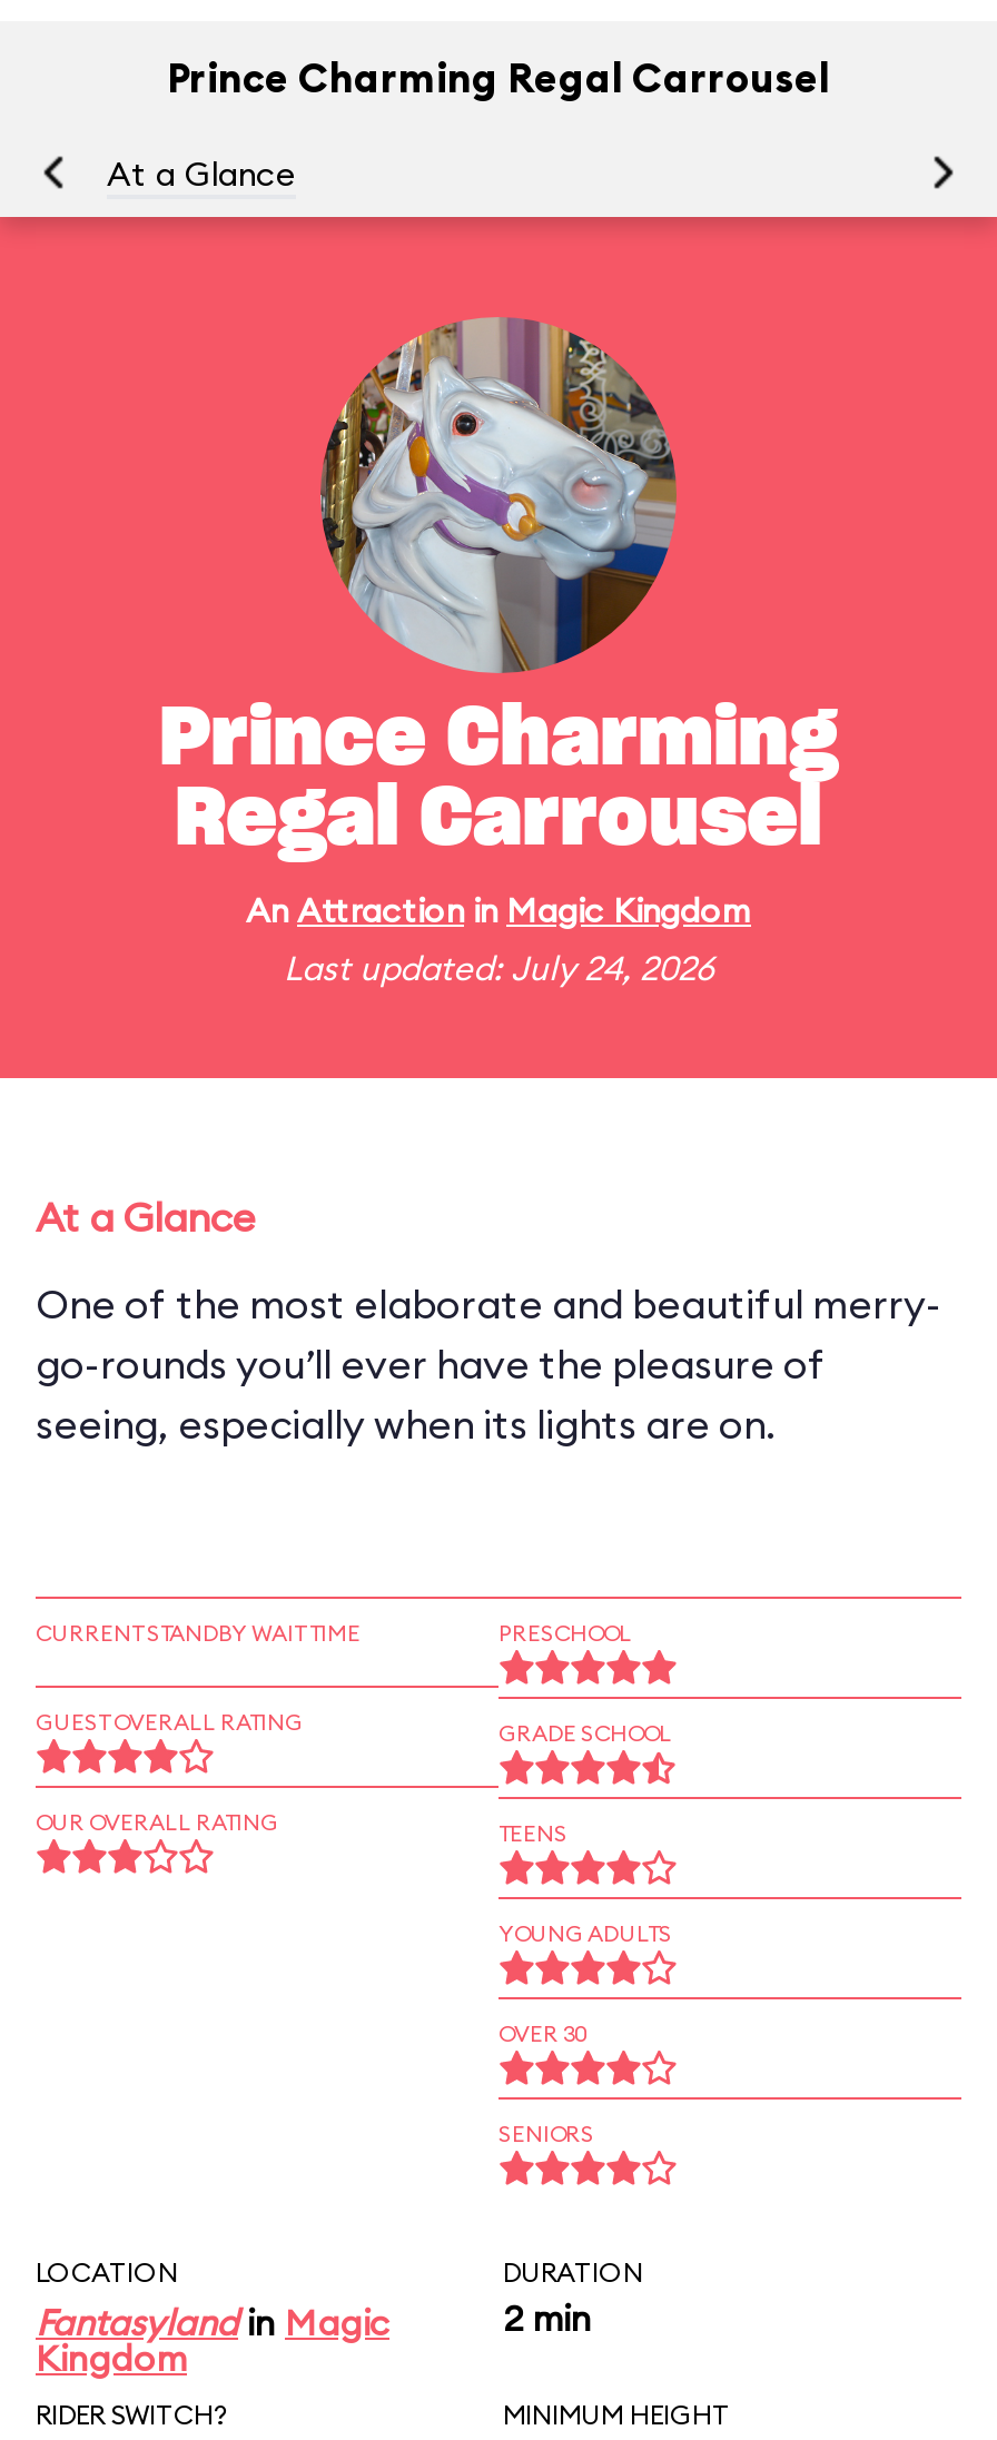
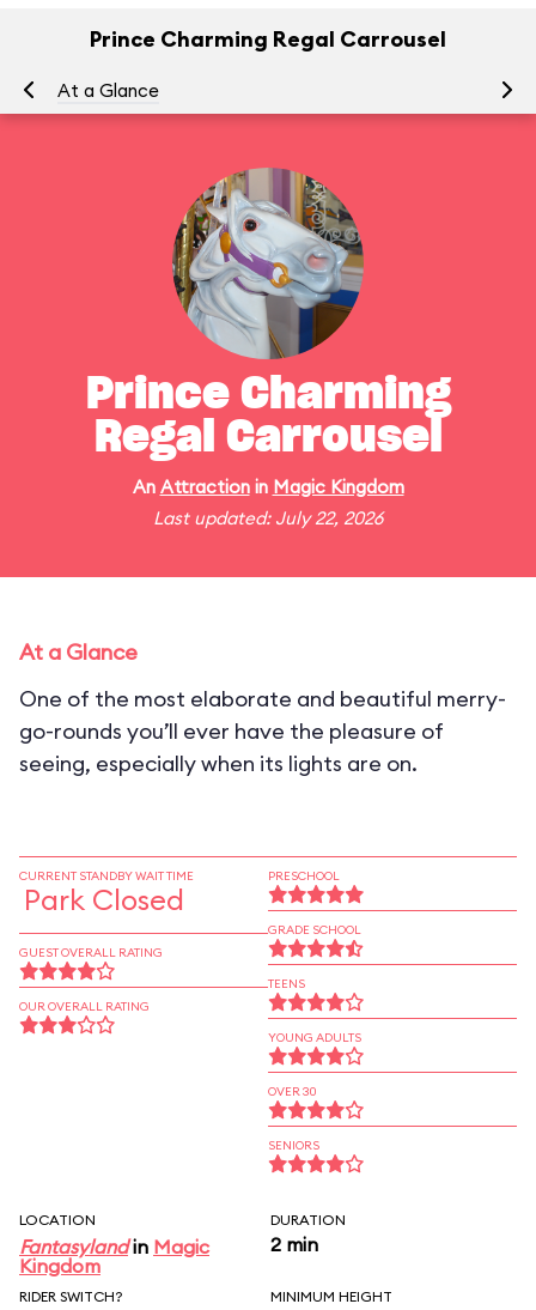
- Last updated: July 24, 2026
+ Last updated: July 22, 2026

+ Park Closed

moved down: GUEST OVERALL RATING | OUR OVERALL RATING
